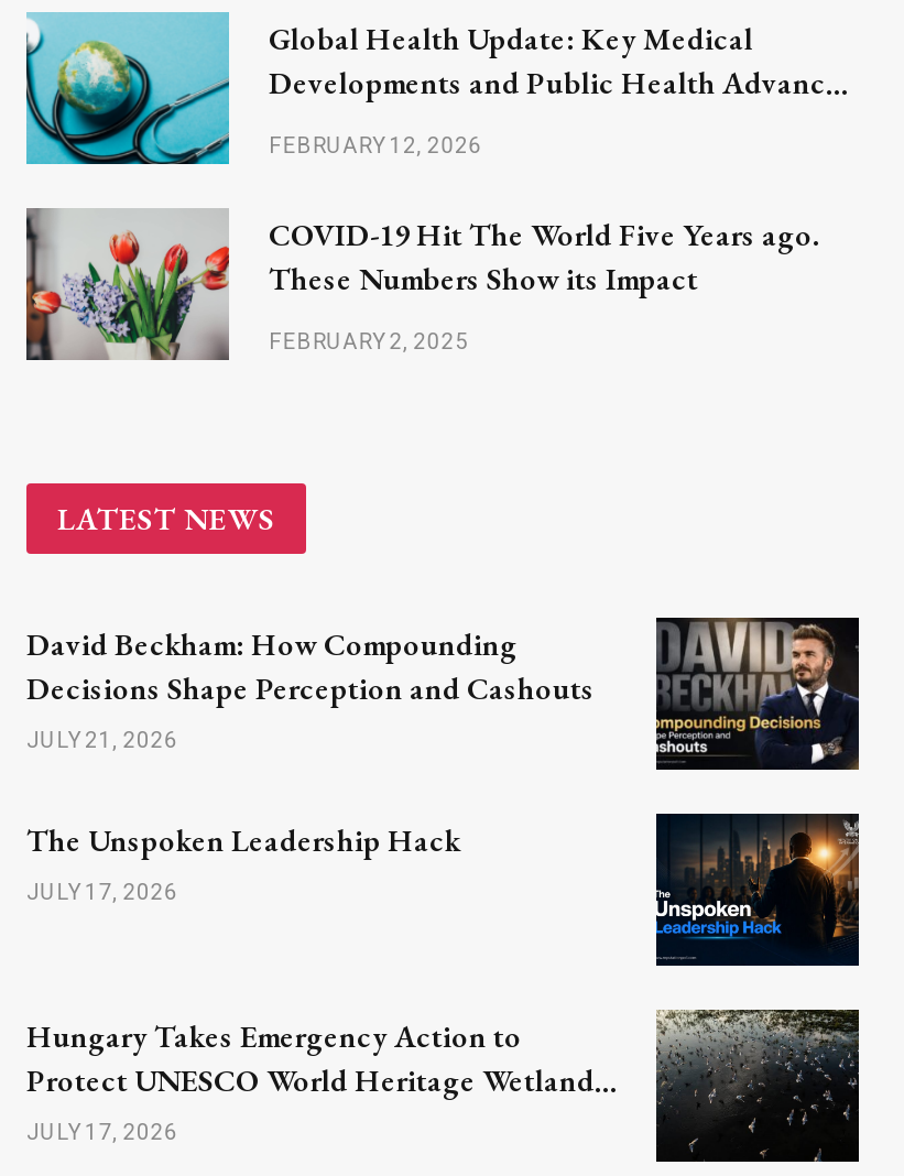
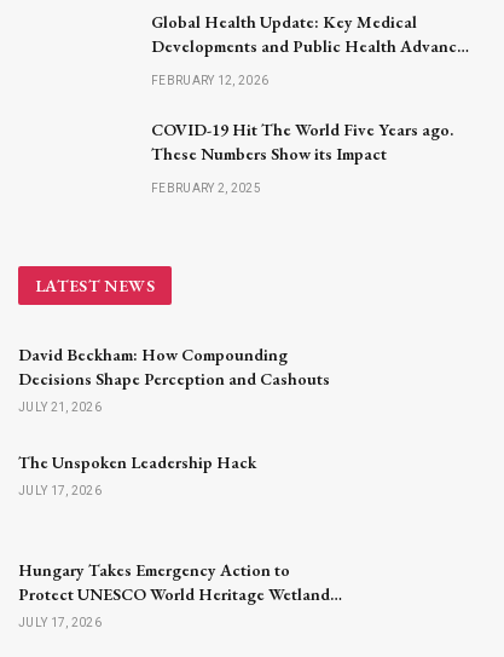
- [image]

- [image]

- [image]

- [image]

- [image]
